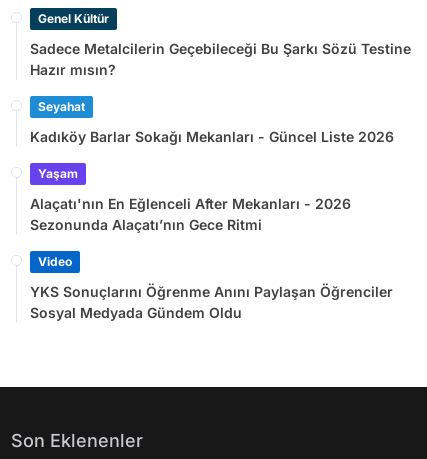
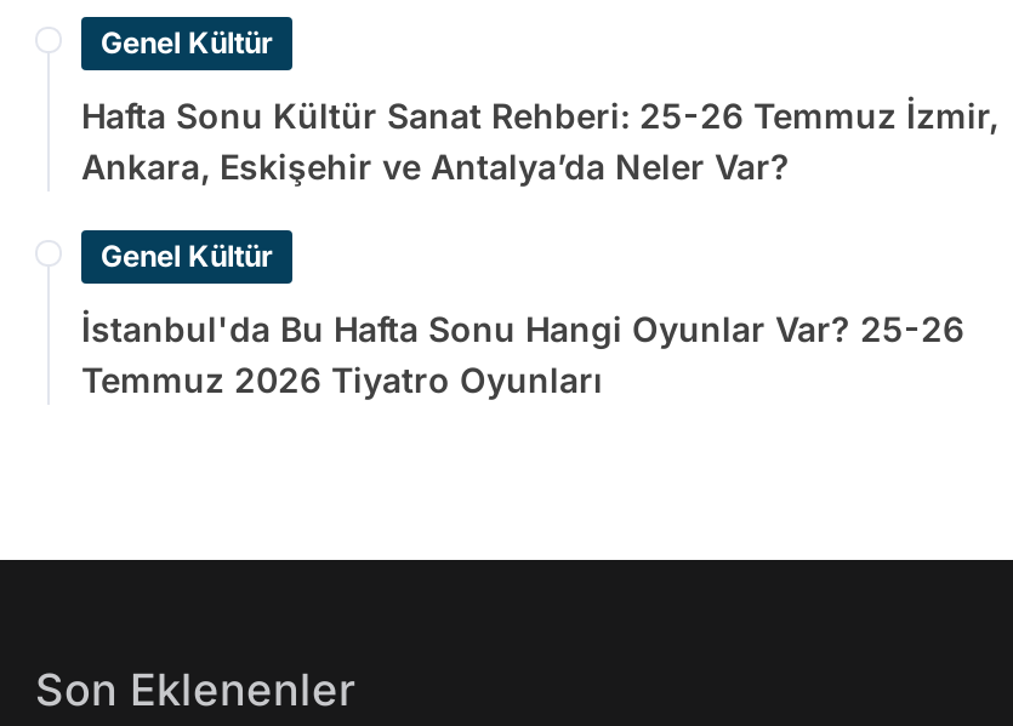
- Sadece Metalcilerin Geçebileceği Bu Şarkı Sözü Testine
- Hazır mısın?
- Seyahat
- Kadıköy Barlar Sokağı Mekanları - Güncel Liste 2026
- Yaşam
- Alaçatı'nın En Eğlenceli After Mekanları - 2026
- Sezonunda Alaçatı’nın Gece Ritmi
- Video
- YKS Sonuçlarını Öğrenme Anını Paylaşan Öğrenciler
- Sosyal Medyada Gündem Oldu
+ Hafta Sonu Kültür Sanat Rehberi: 25-26 Temmuz İzmir,
+ Ankara, Eskişehir ve Antalya’da Neler Var?
+ Genel Kültür
+ İstanbul'da Bu Hafta Sonu Hangi Oyunlar Var? 25-26
+ Temmuz 2026 Tiyatro Oyunları
